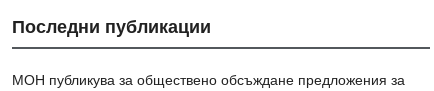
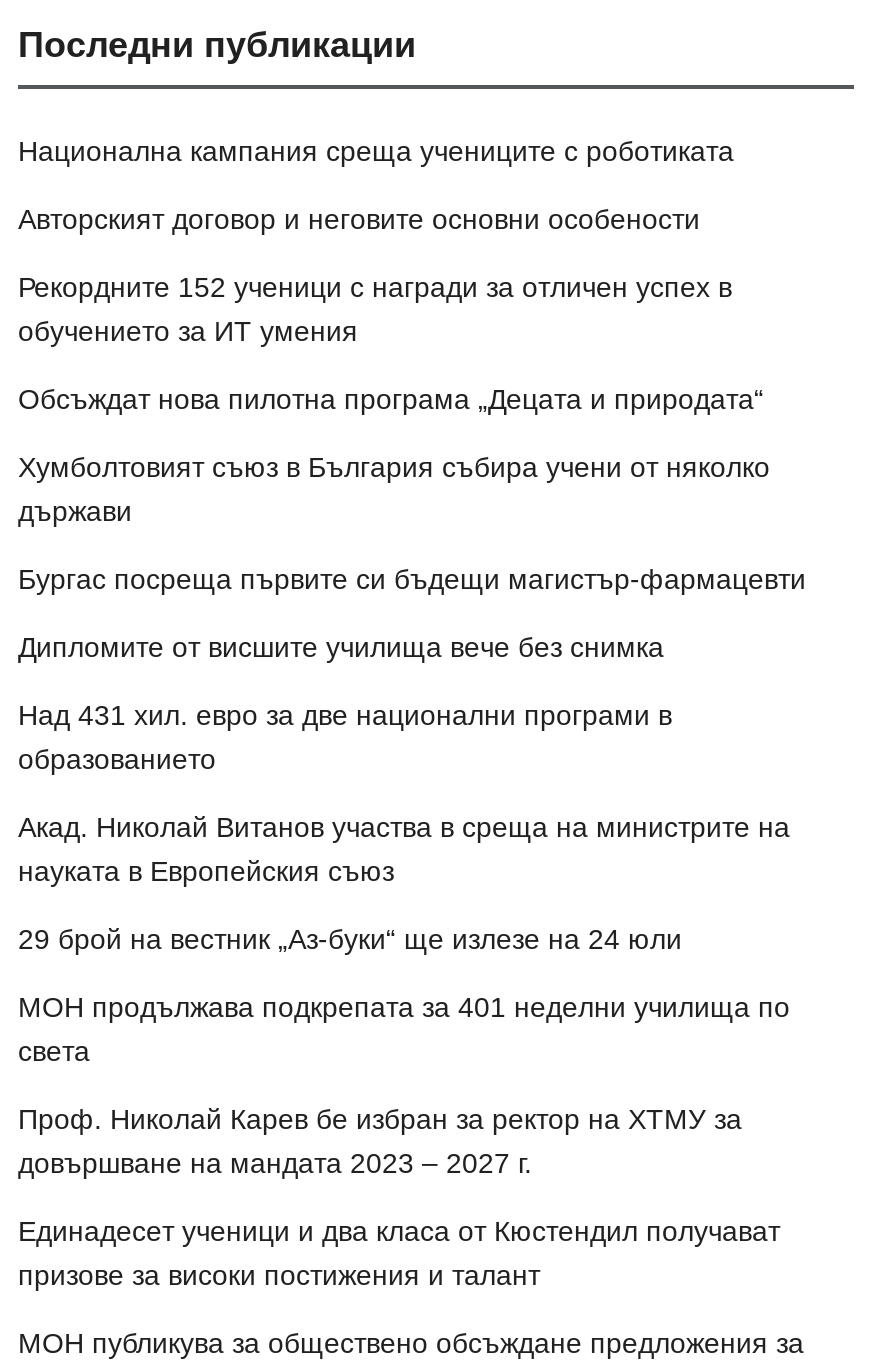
+ Национална кампания среща учениците с роботиката
+ Авторският договор и неговите основни особености
+ Рекордните 152 ученици с награди за отличен успех в
+ обучението за ИТ умения
+ Обсъждат нова пилотна програма „Децата и природата“
+ Хумболтовият съюз в България събира учени от няколко
+ държави
+ Бургас посреща първите си бъдещи магистър-фармацевти
+ Дипломите от висшите училища вече без снимка
+ Над 431 хил. евро за две национални програми в
+ образованието
+ Акад. Николай Витанов участва в среща на министрите на
+ науката в Европейския съюз
+ 29 брой на вестник „Аз-буки“ ще излезе на 24 юли
+ МОН продължава подкрепата за 401 неделни училища по
+ света
+ Проф. Николай Карев бе избран за ректор на ХТМУ за
+ довършване на мандата 2023 – 2027 г.
+ Единадесет ученици и два класа от Кюстендил получават
+ призове за високи постижения и талант
